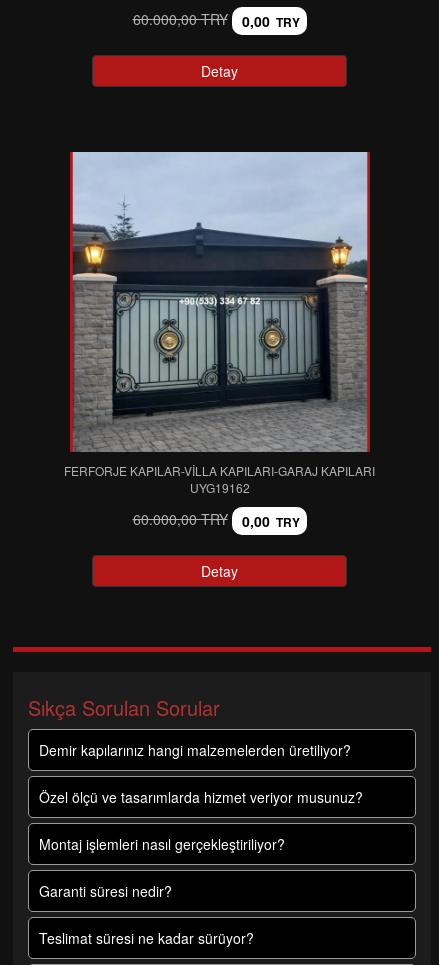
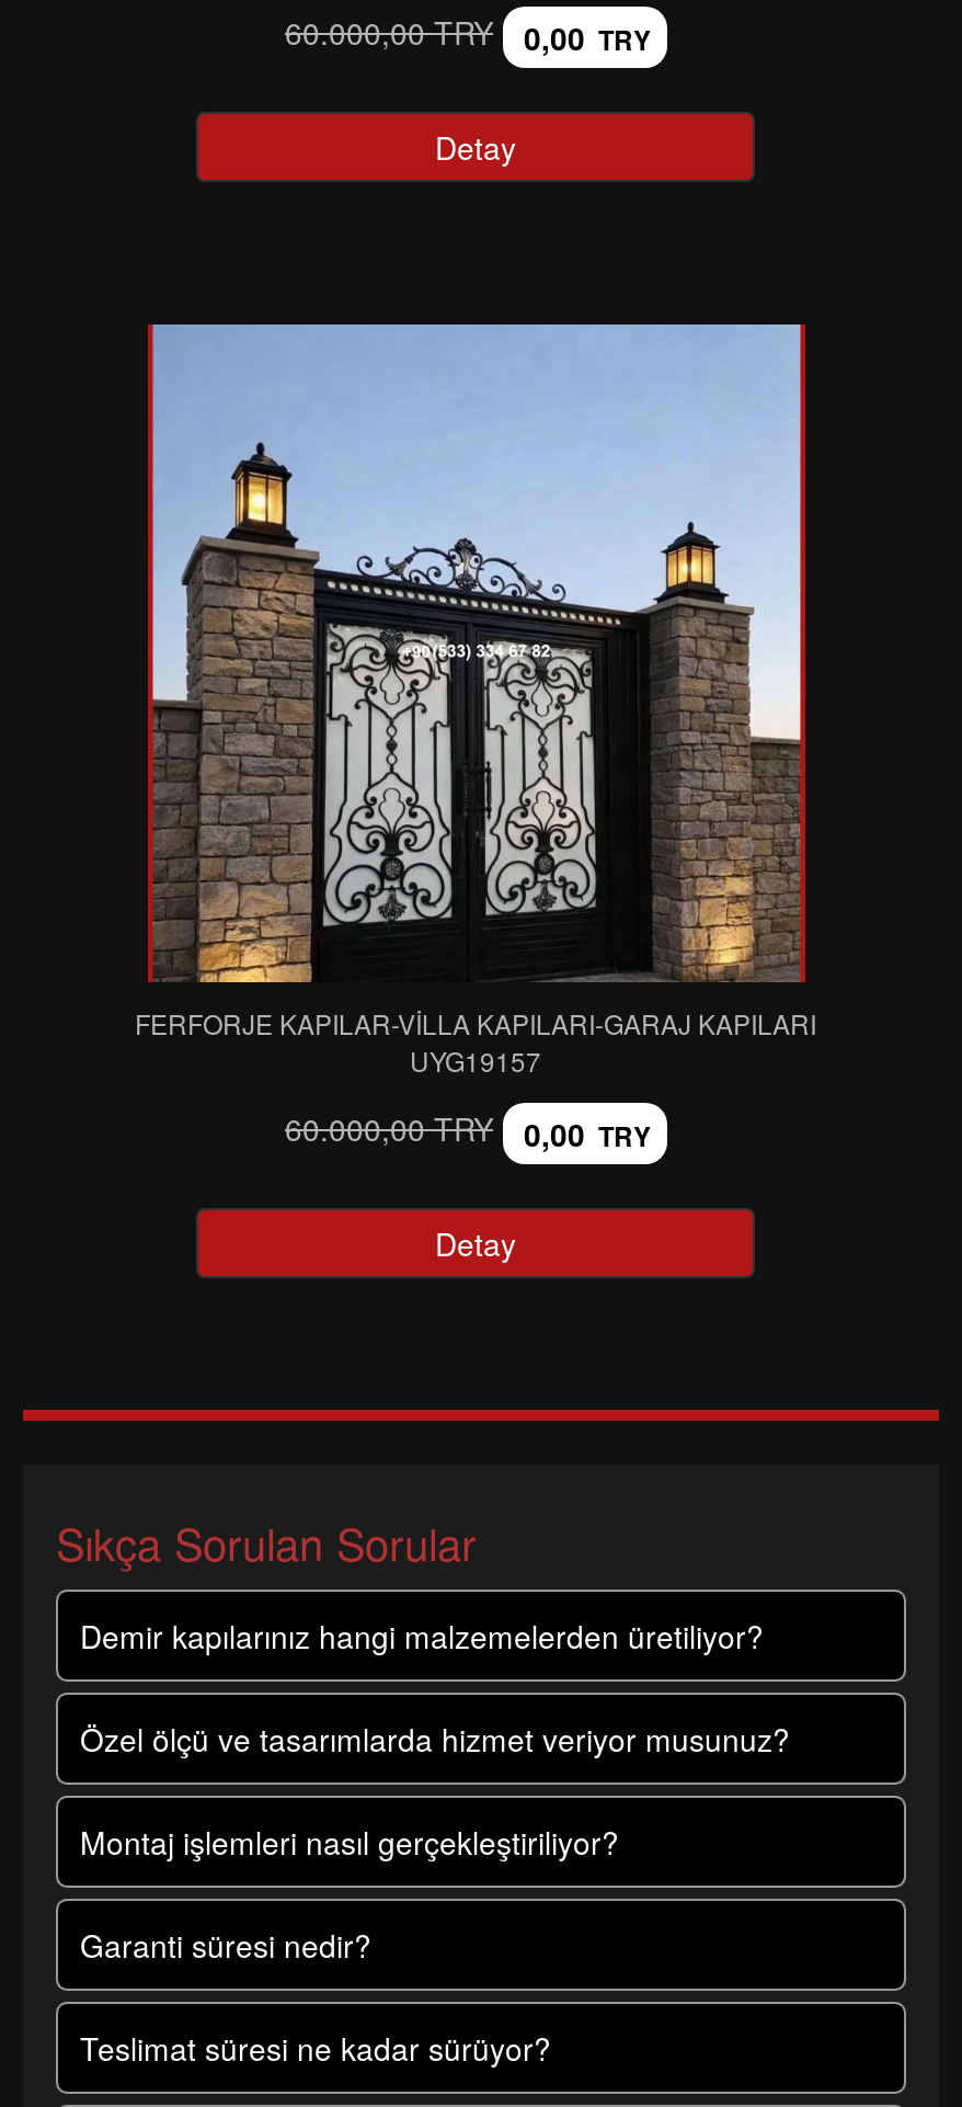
- [image]
- UYG19162
+ [image]
+ UYG19157
